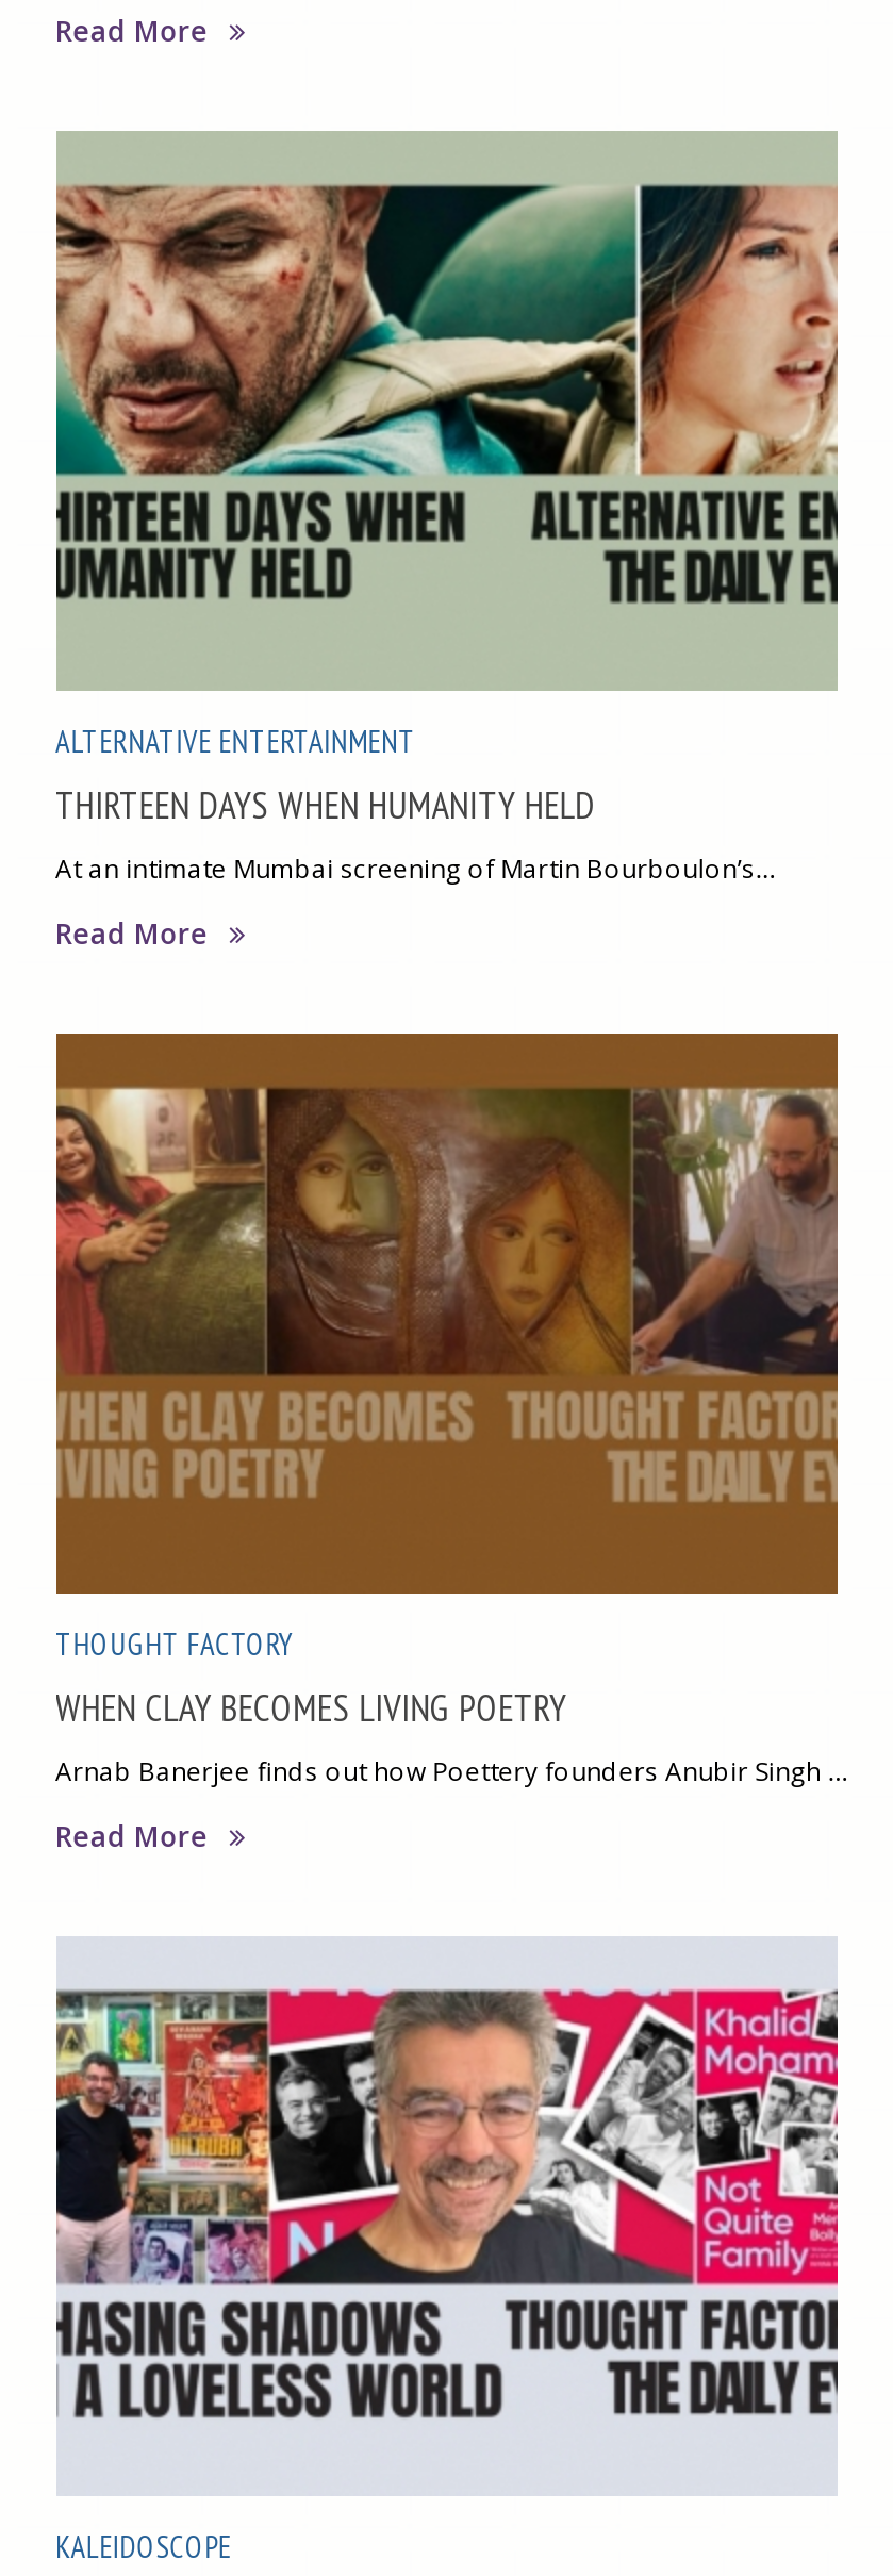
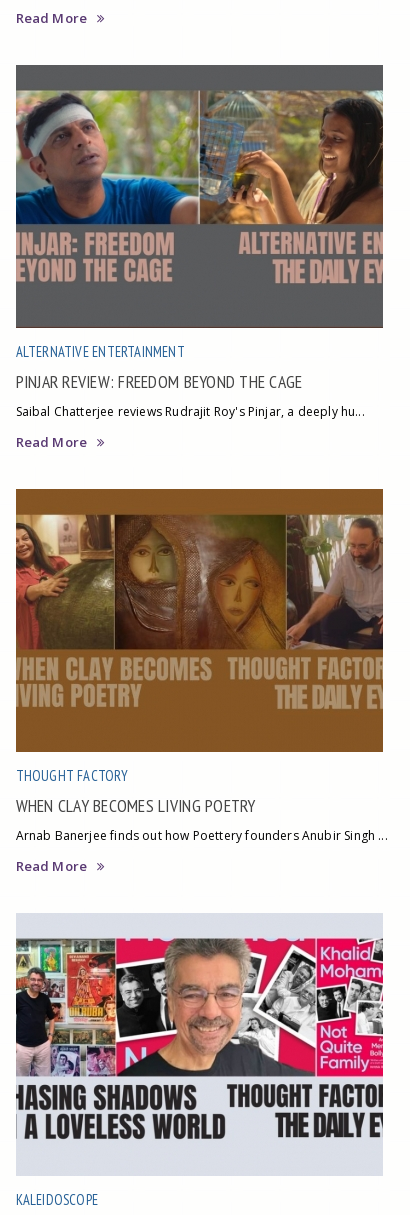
- [image]
+ [image]

- THIRTEEN DAYS WHEN HUMANITY HELD
- At an intimate Mumbai screening of Martin Bourboulon’s...
+ PINJAR REVIEW: FREEDOM BEYOND THE CAGE
+ Saibal Chatterjee reviews Rudrajit Roy's Pinjar, a deeply hu...
